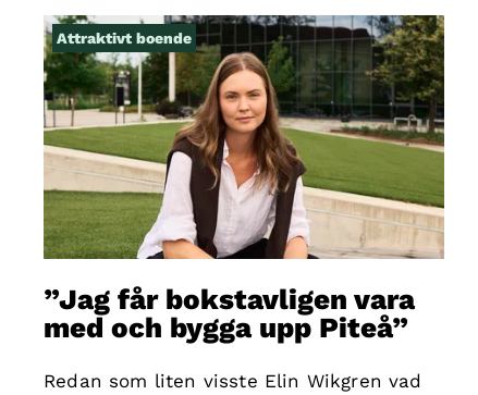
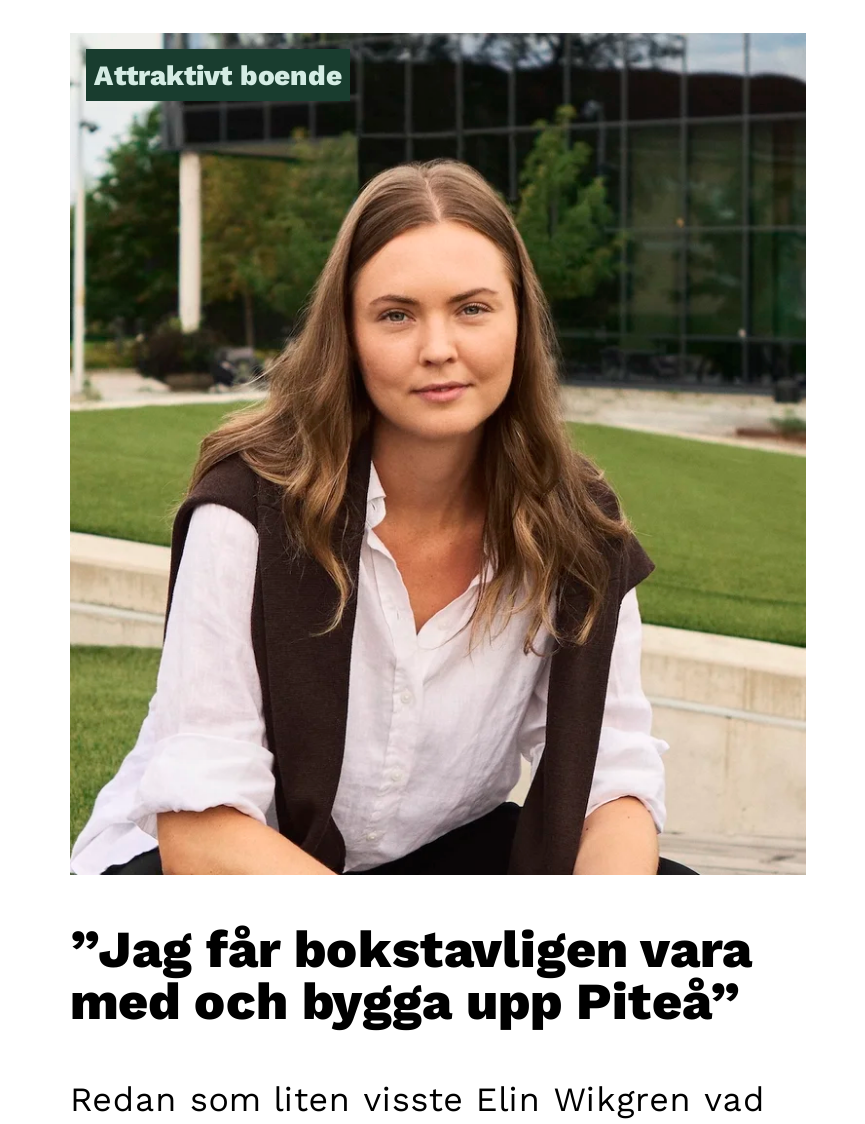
- [image]
+ [image]
